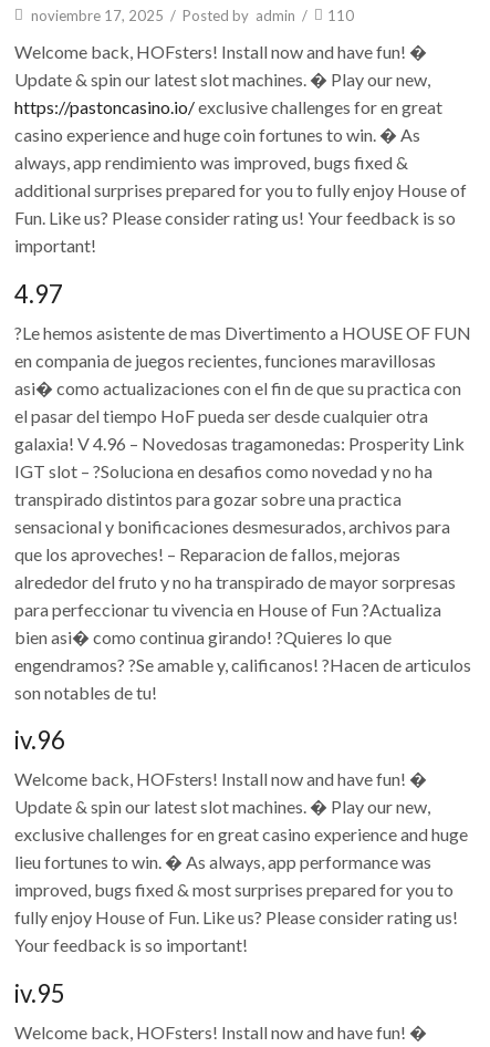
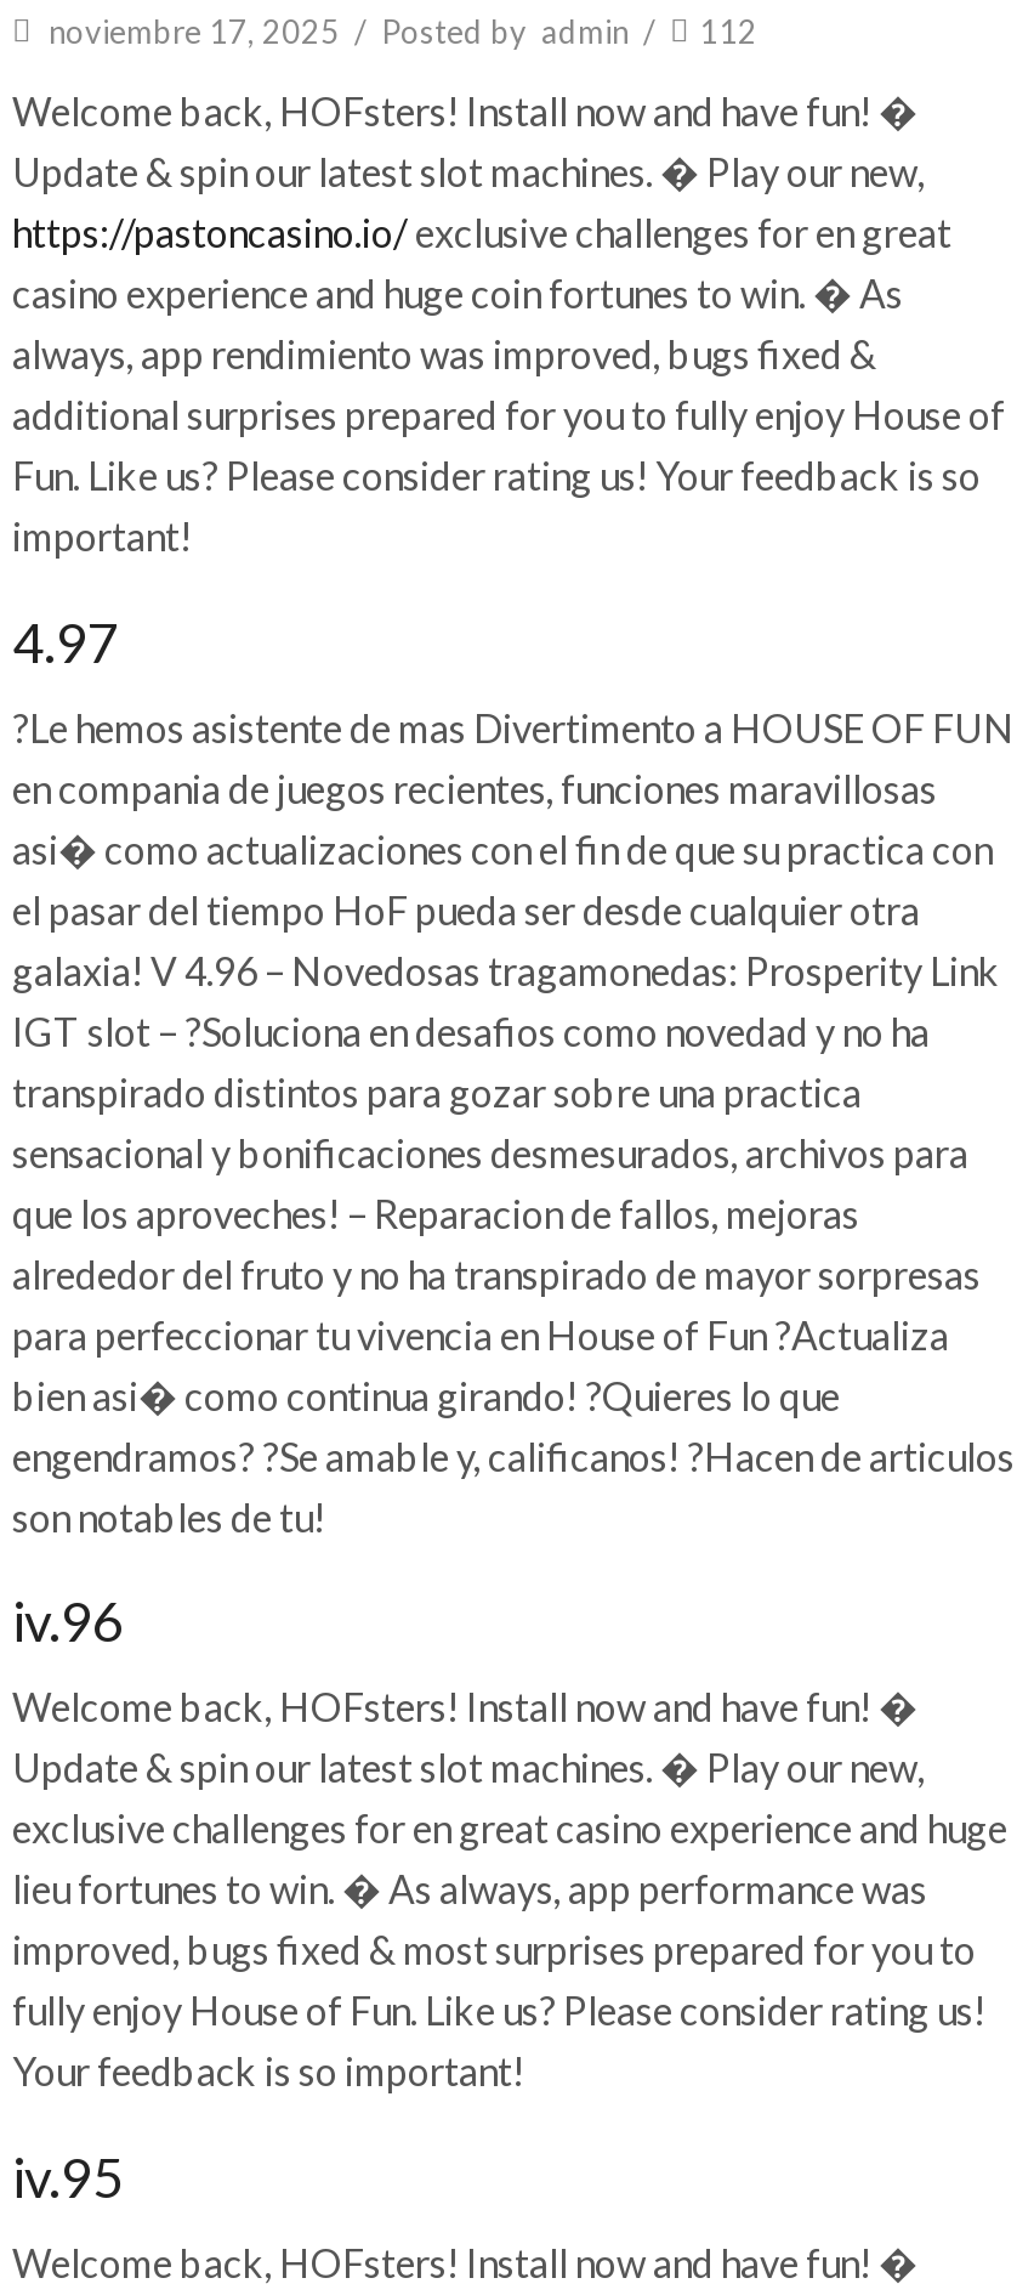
- noviembre 17, 2025 / Posted by admin / 110
+ noviembre 17, 2025 / Posted by admin / 112
